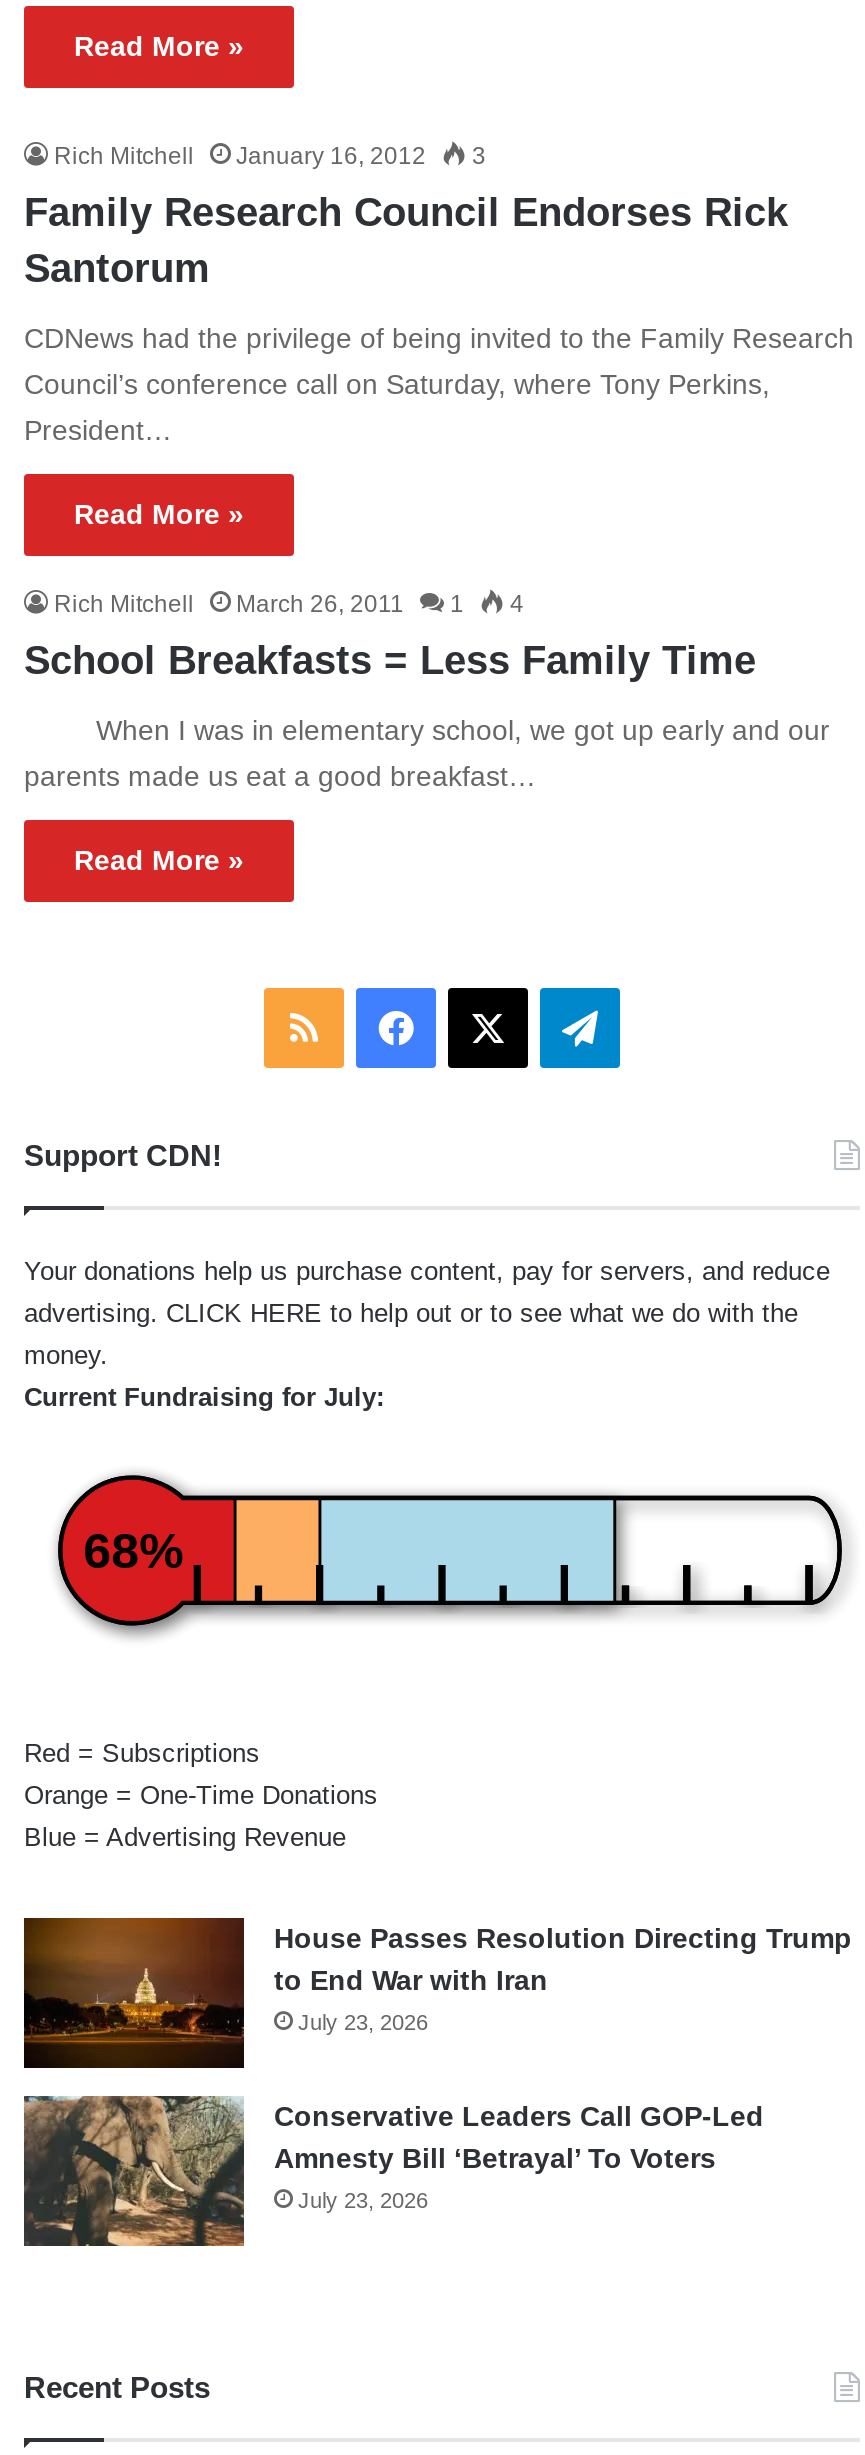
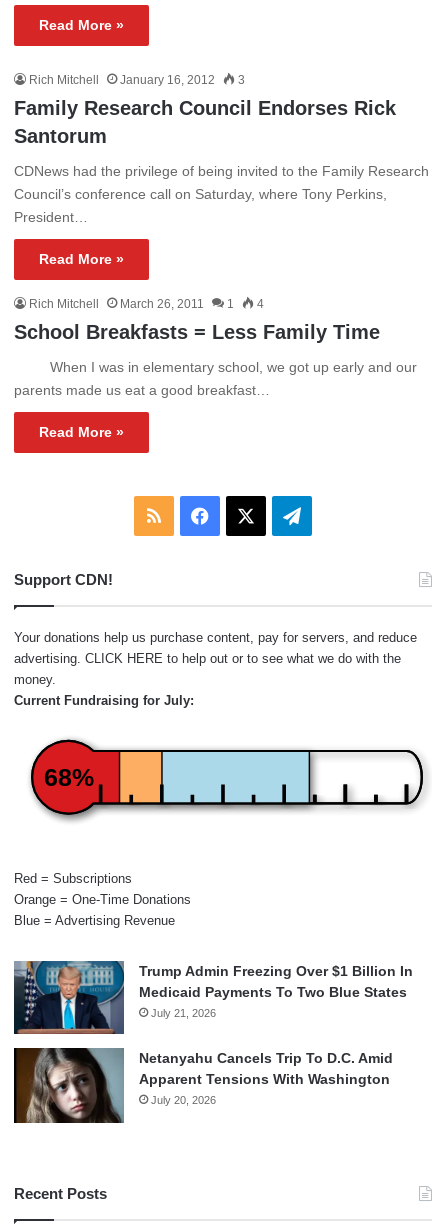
- [image]
- House Passes Resolution Directing Trump
- to End War with Iran
- July 23, 2026
+ [image]
+ Trump Admin Freezing Over $1 Billion In
+ Medicaid Payments To Two Blue States
+ July 21, 2026

- [image]
- Conservative Leaders Call GOP-Led
- Amnesty Bill ‘Betrayal’ To Voters
- July 23, 2026
+ [image]
+ Netanyahu Cancels Trip To D.C. Amid
+ Apparent Tensions With Washington
+ July 20, 2026
